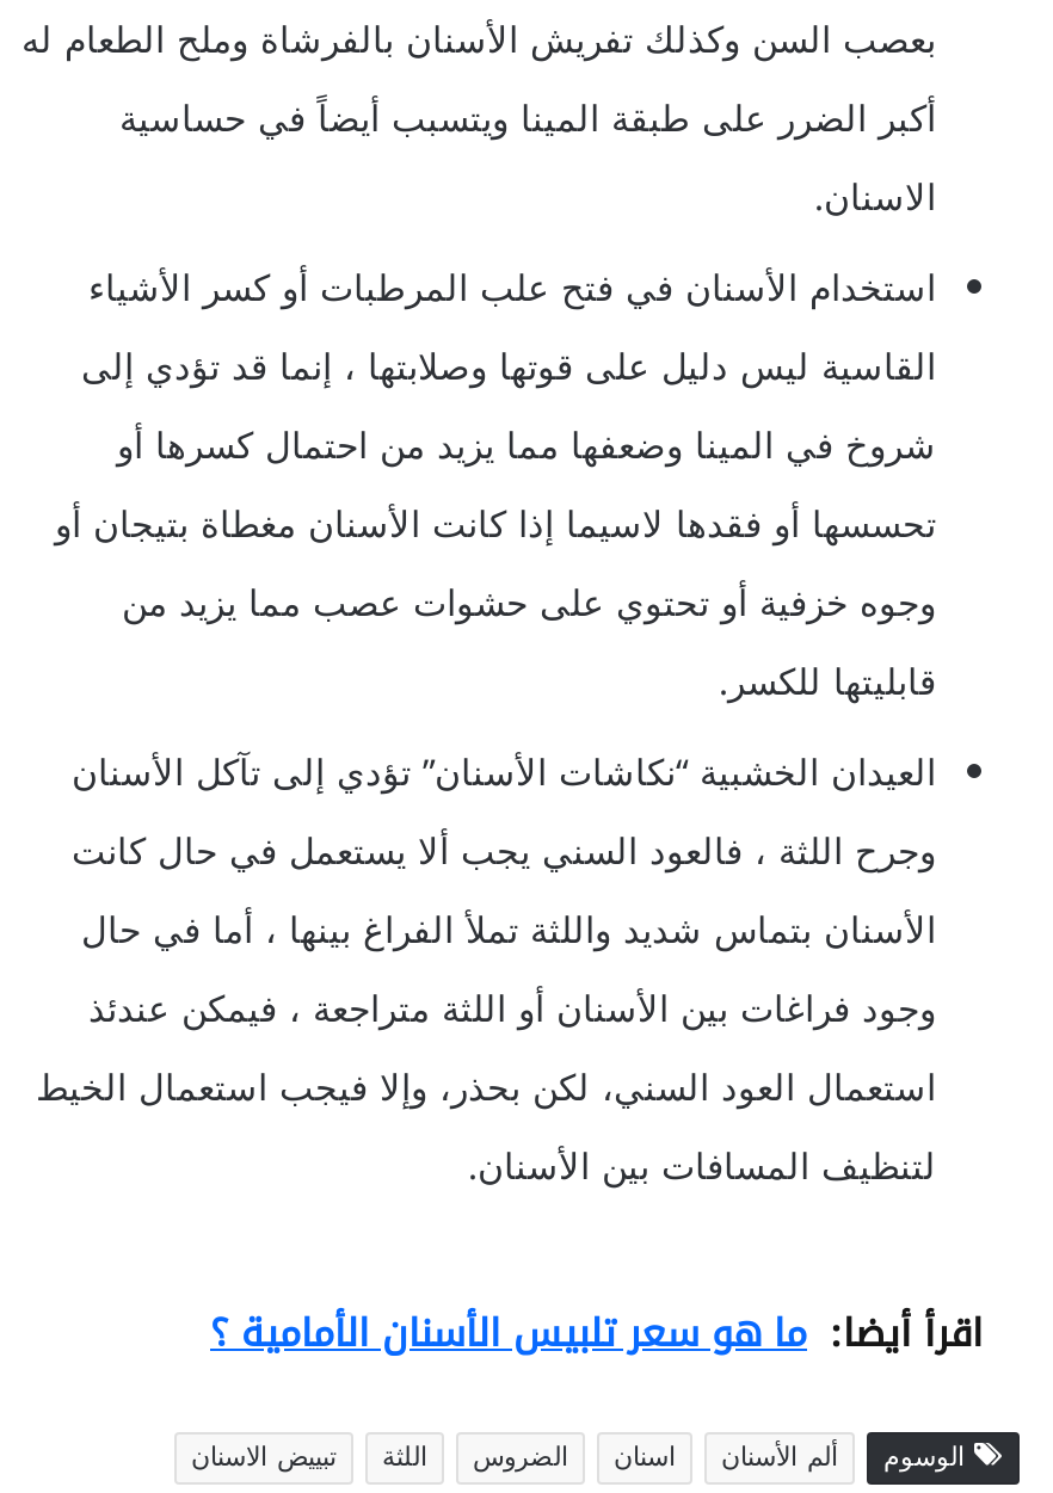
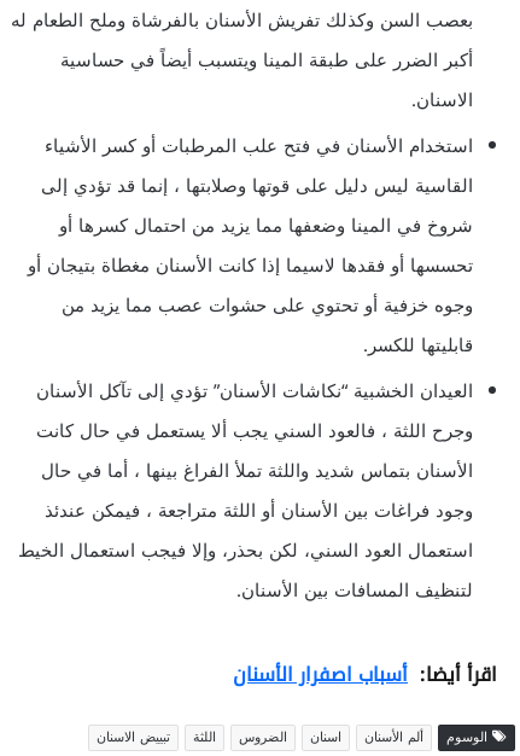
- اقرأ أيضا: ما هو سعر تلبيس الأسنان الأمامية ؟
+ اقرأ أيضا: أسباب اصفرار الأسنان
